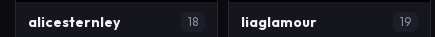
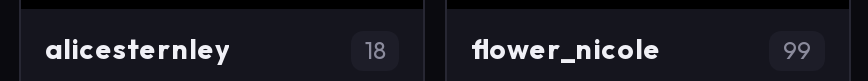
- liaglamour
- 19
+ flower_nicole
+ 99
